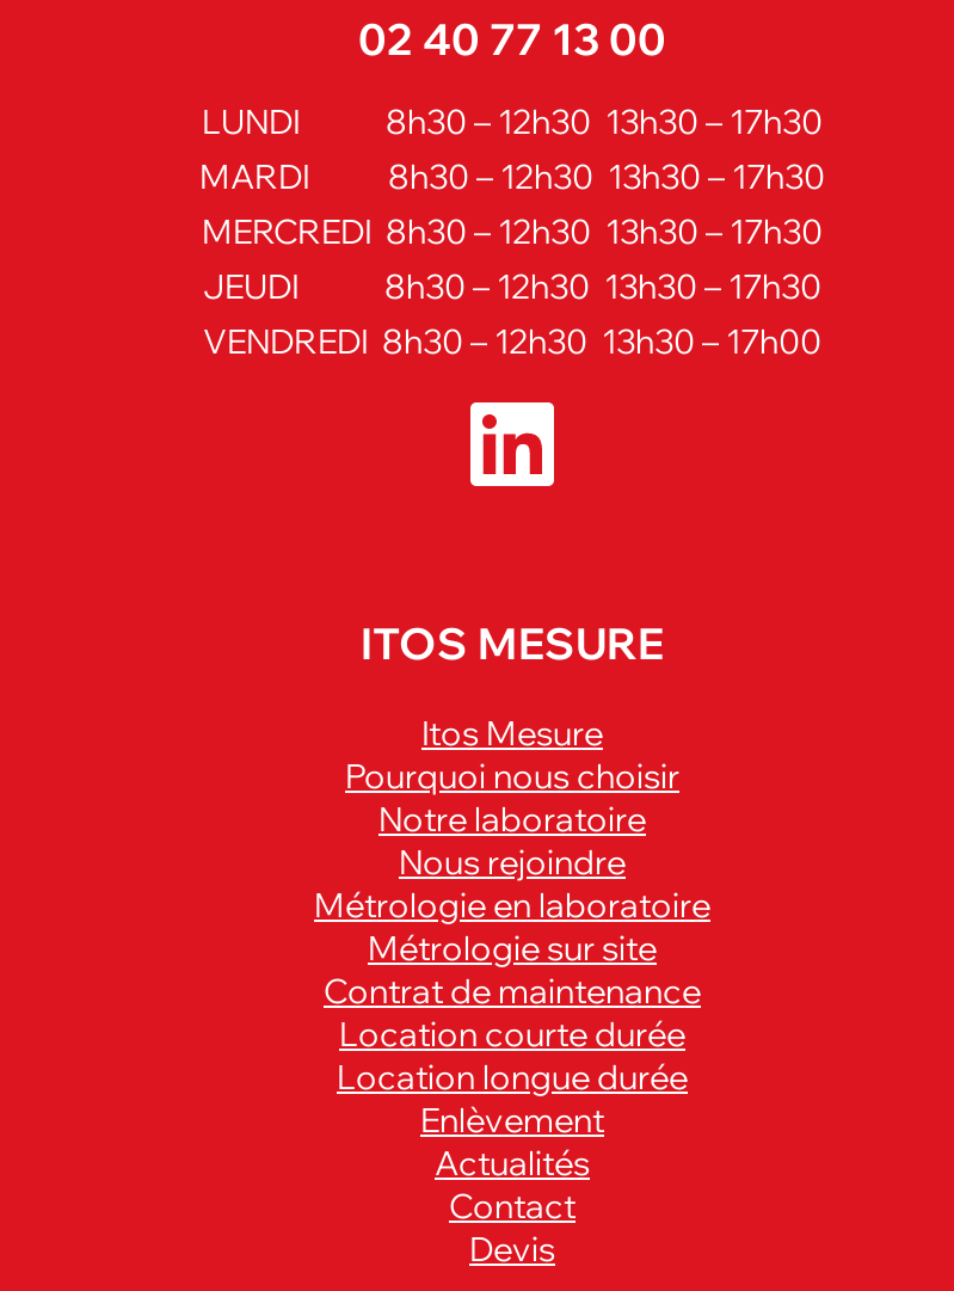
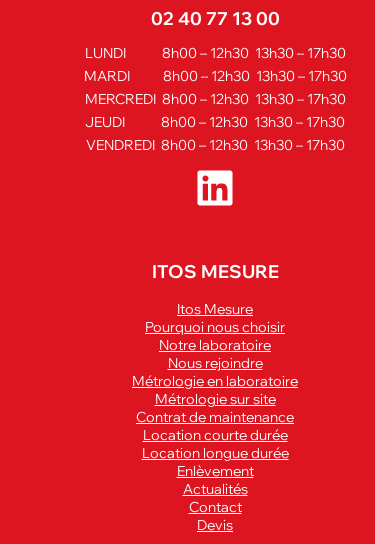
- LUNDI 8h30 – 12h30 13h30 – 17h30
+ LUNDI 8h00 – 12h30 13h30 – 17h30

- MARDI 8h30 – 12h30 13h30 – 17h30
+ MARDI 8h00 – 12h30 13h30 – 17h30

- MERCREDI 8h30 – 12h30 13h30 – 17h30
+ MERCREDI 8h00 – 12h30 13h30 – 17h30

- JEUDI 8h30 – 12h30 13h30 – 17h30
+ JEUDI 8h00 – 12h30 13h30 – 17h30

- VENDREDI 8h30 – 12h30 13h30 – 17h00
+ VENDREDI 8h00 – 12h30 13h30 – 17h30
